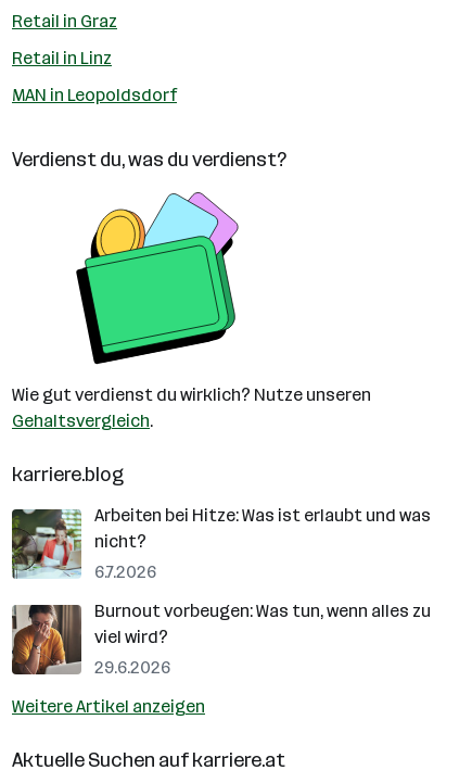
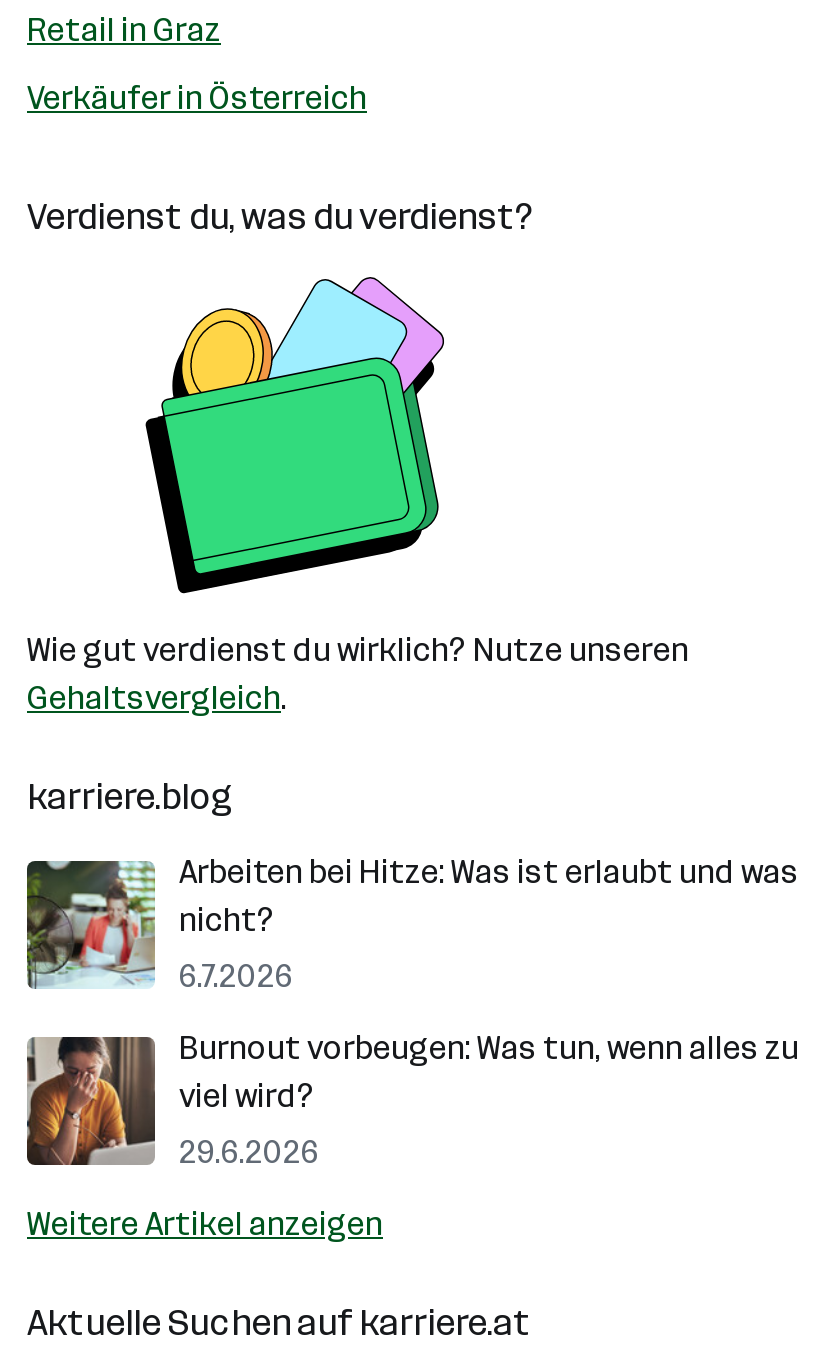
- Retail in Linz
- MAN in Leopoldsdorf
+ Verkäufer in Österreich
